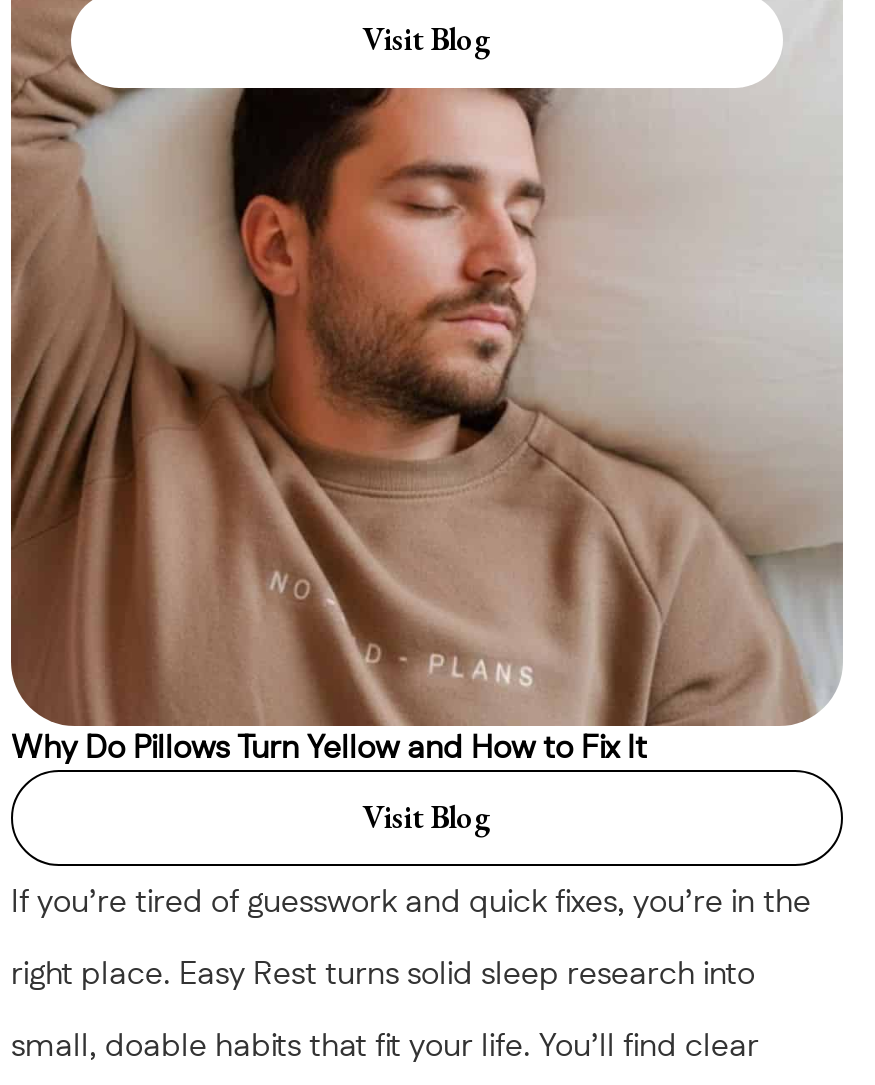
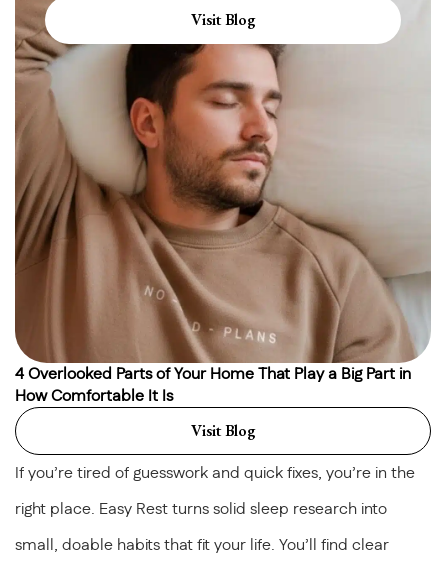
- Why Do Pillows Turn Yellow and How to Fix It
+ 4 Overlooked Parts of Your Home That Play a Big Part in
+ How Comfortable It Is
